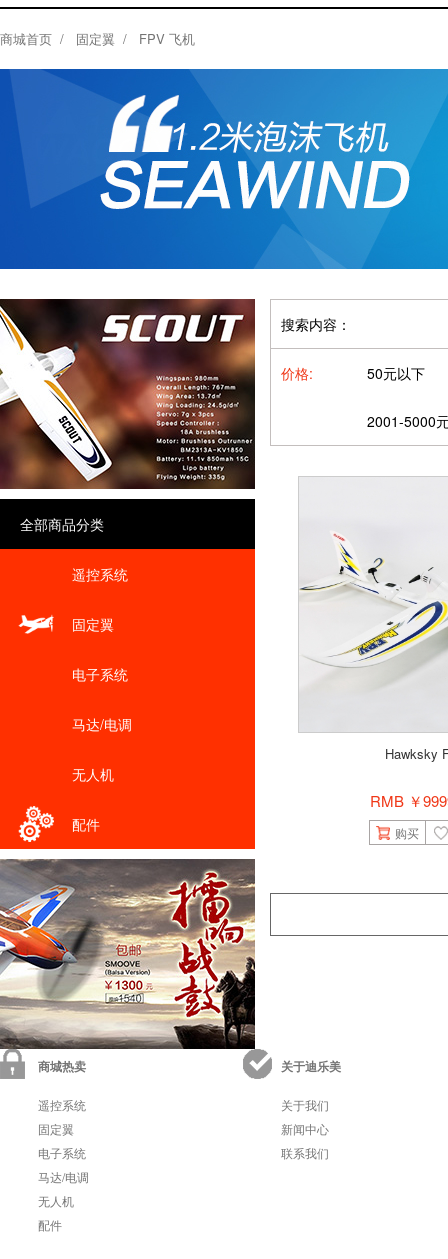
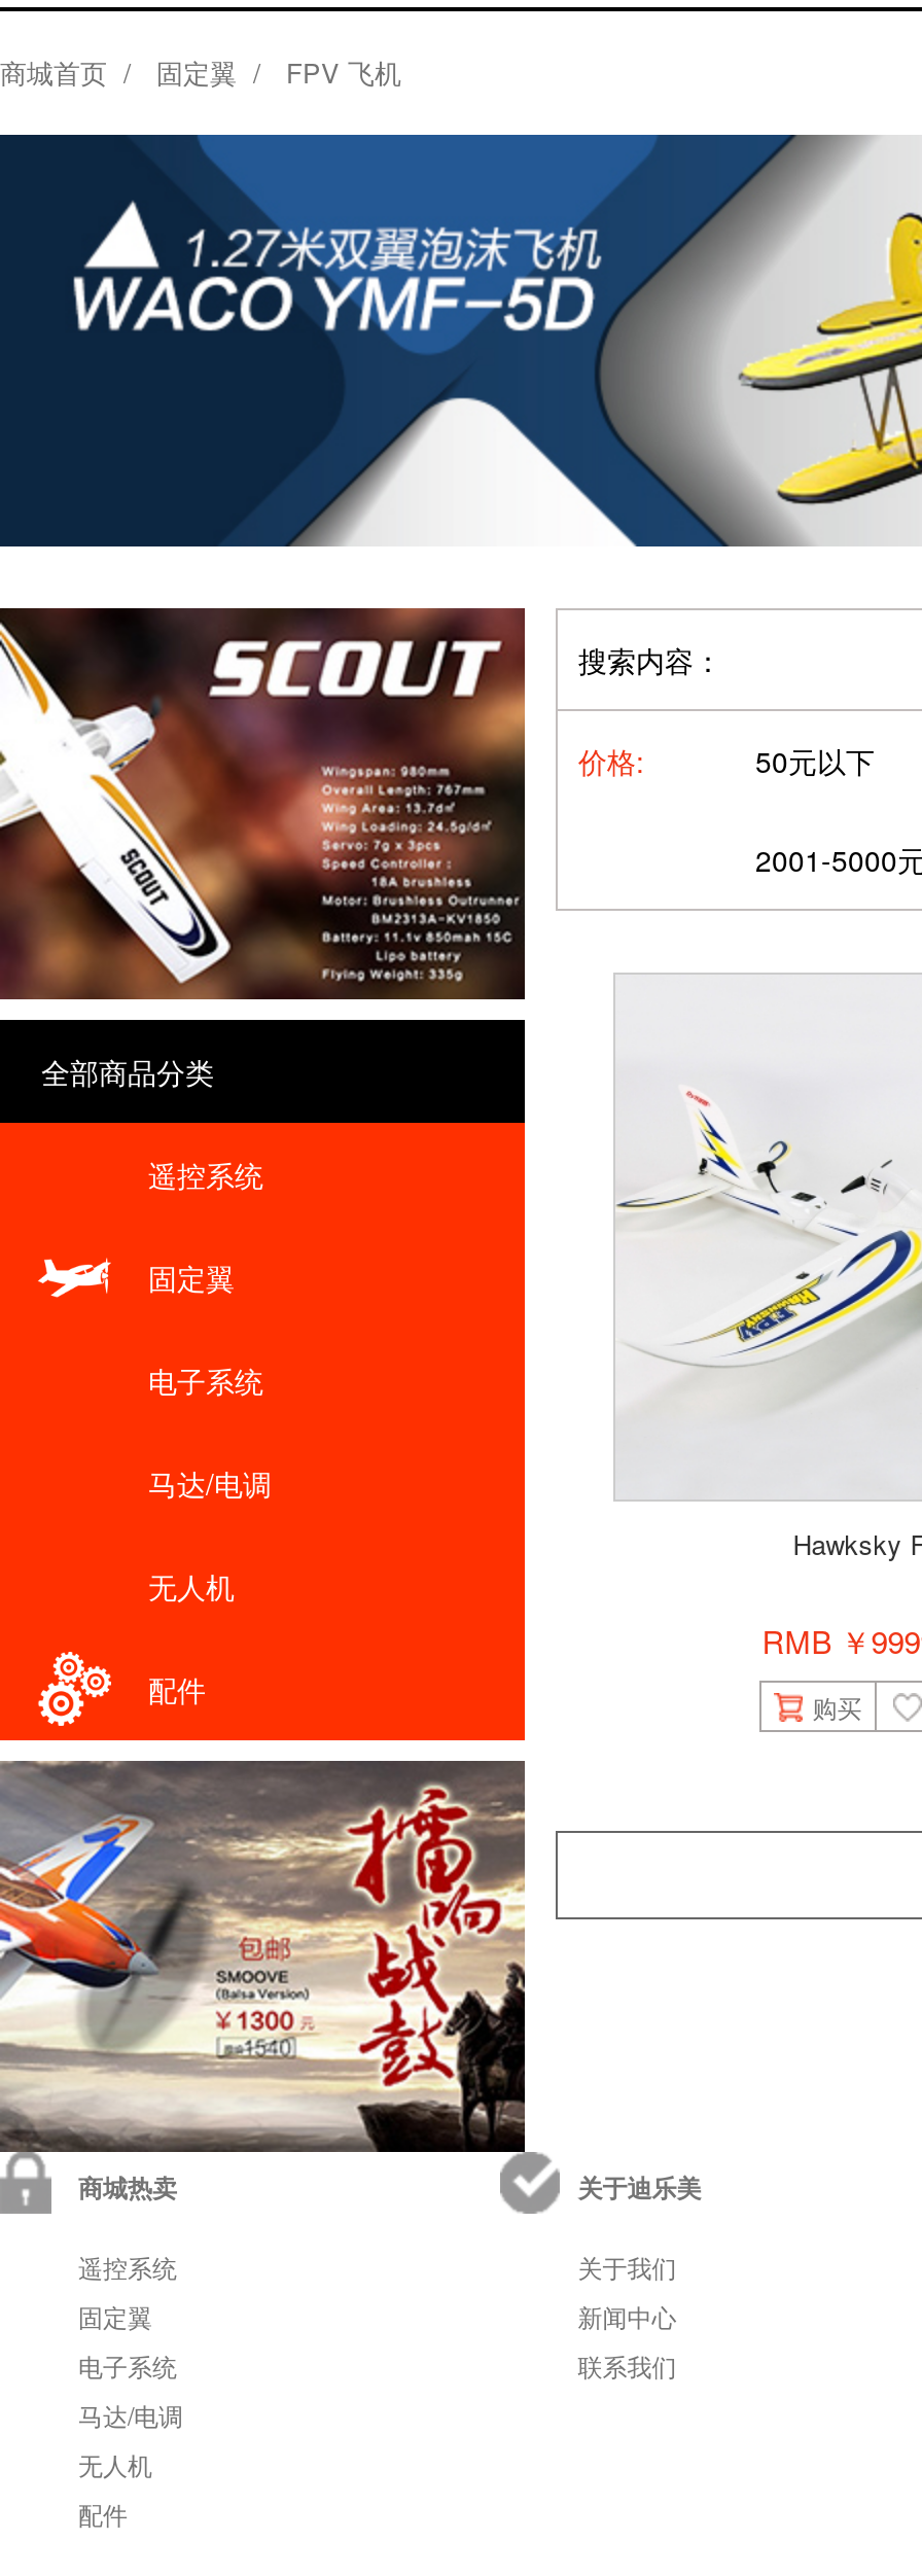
- [image]
+ [image]
